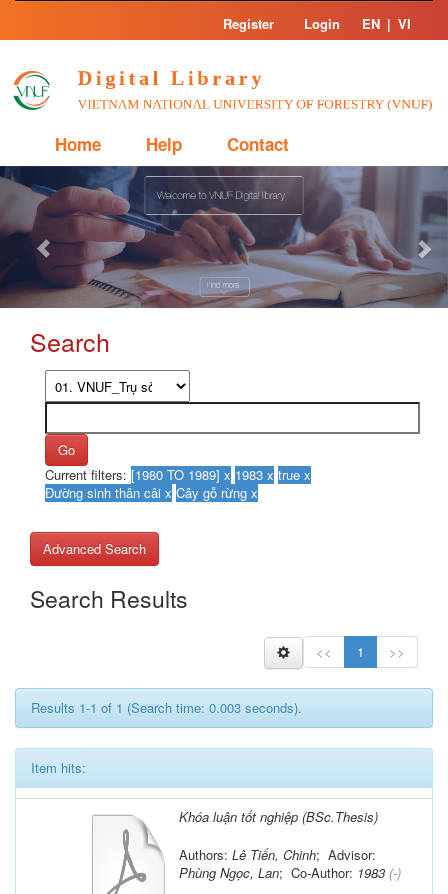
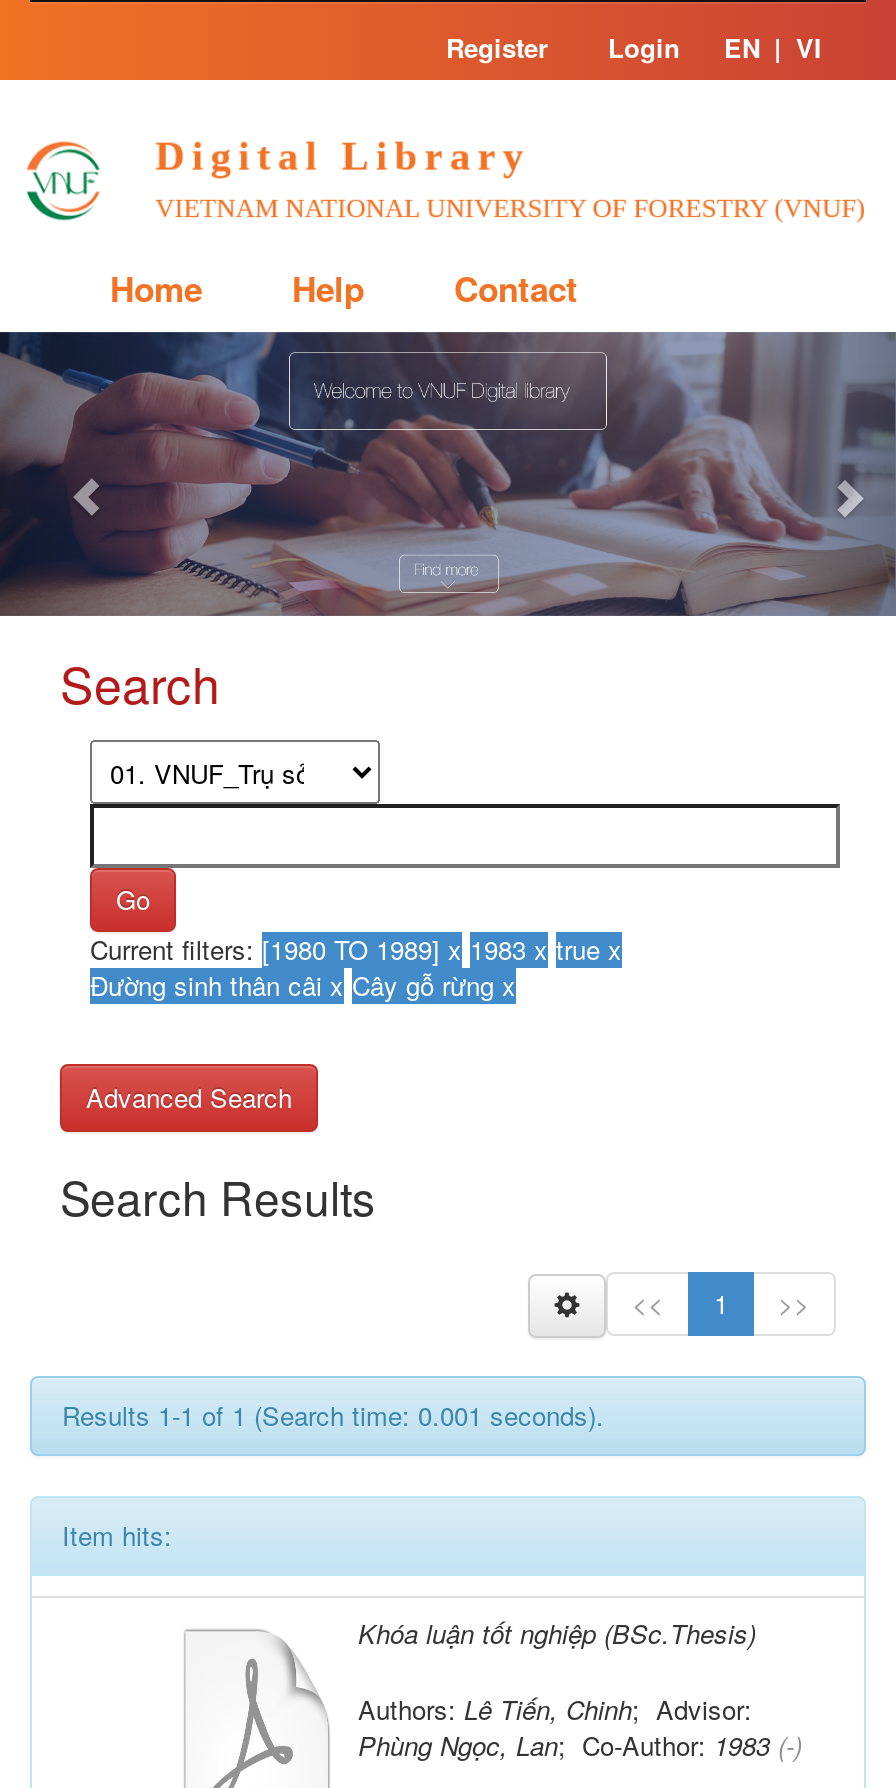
- Results 1-1 of 1 (Search time: 0.003 seconds).
+ Results 1-1 of 1 (Search time: 0.001 seconds).
